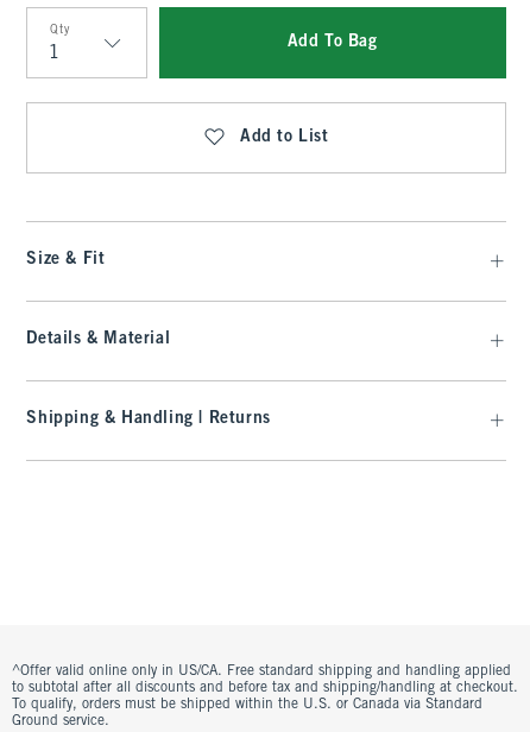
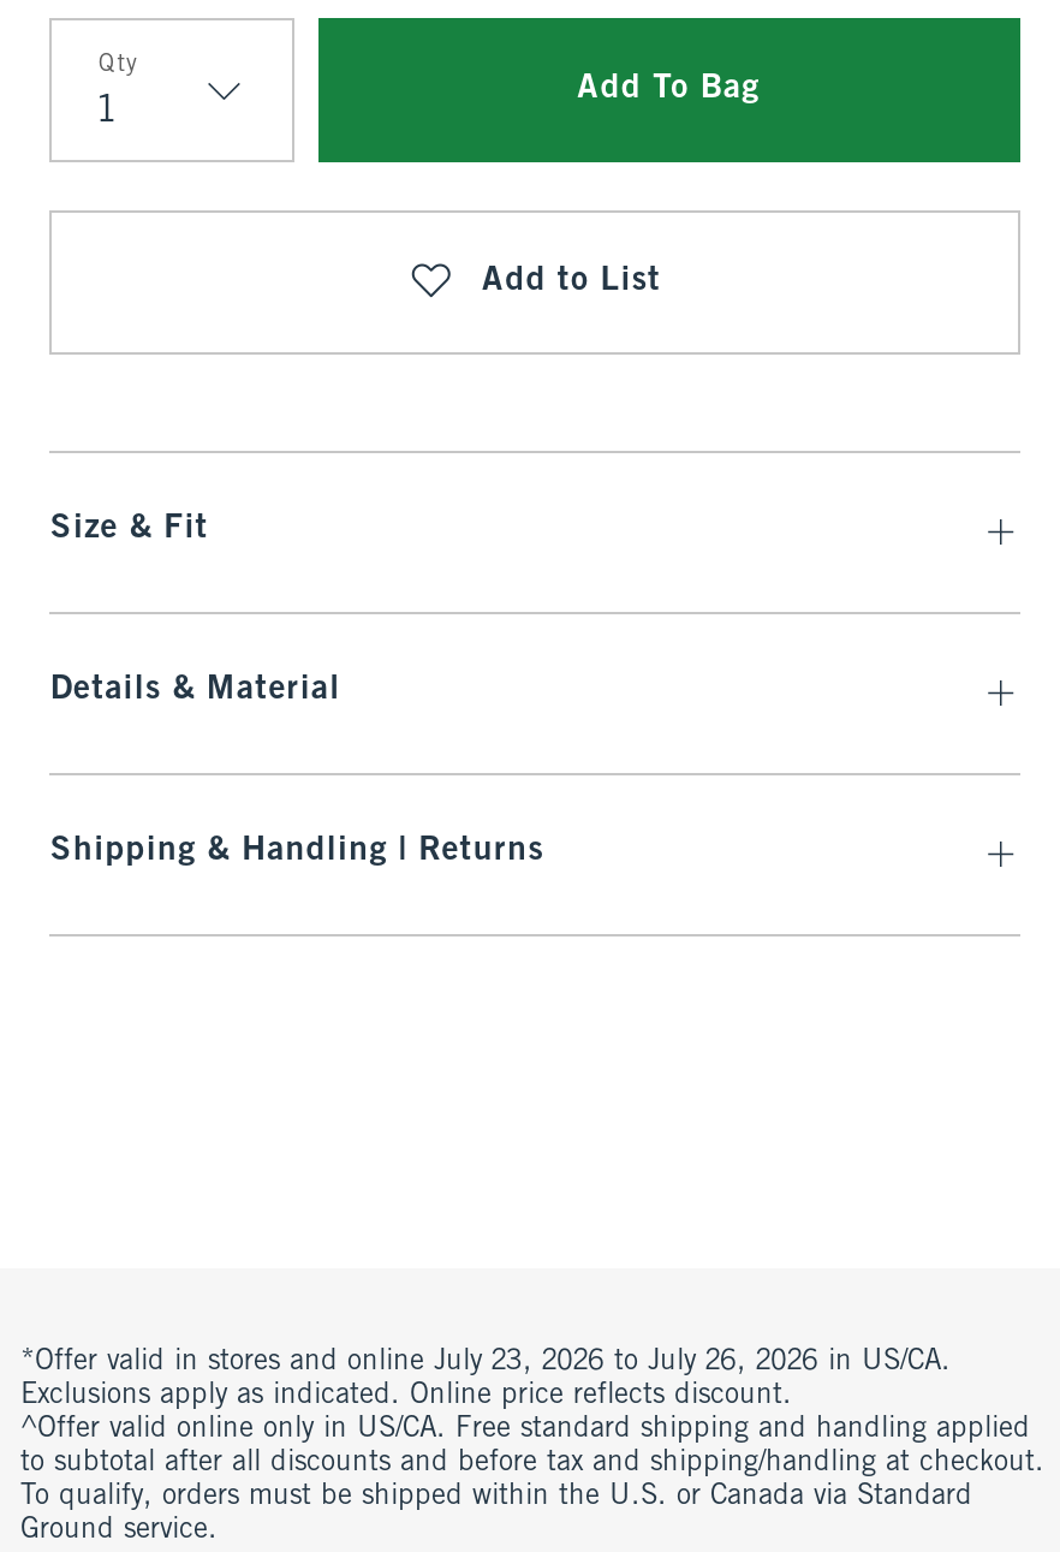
+ *Offer valid in stores and online July 23, 2026 to July 26, 2026 in US/CA.
+ Exclusions apply as indicated. Online price reflects discount.
